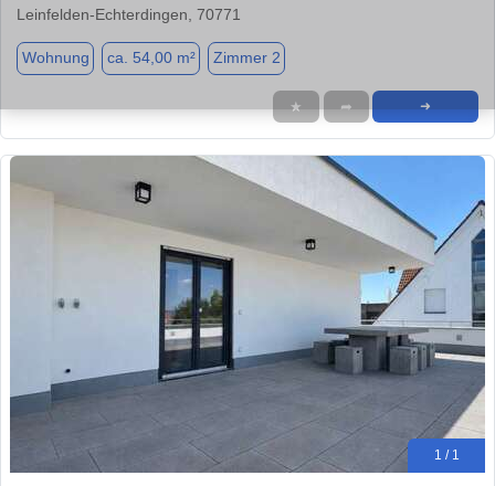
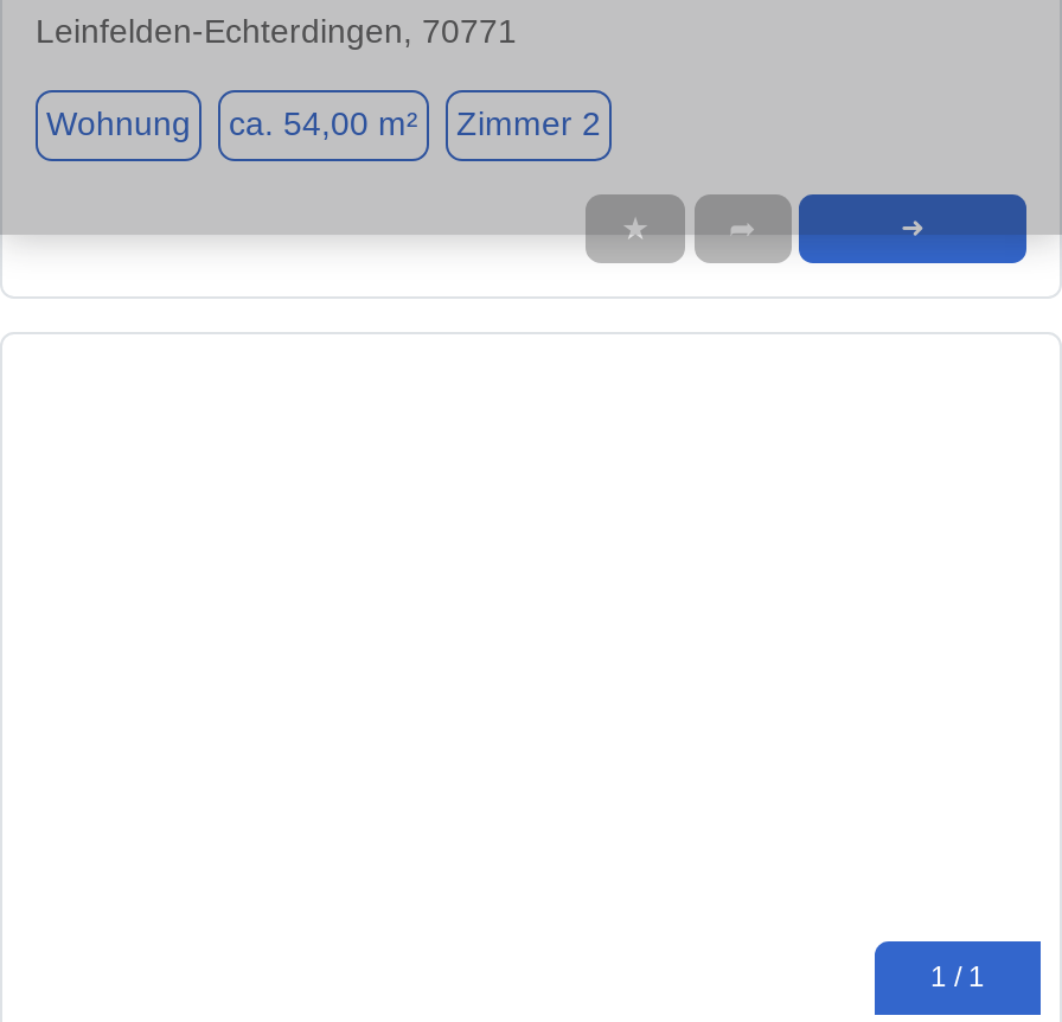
- [image]
